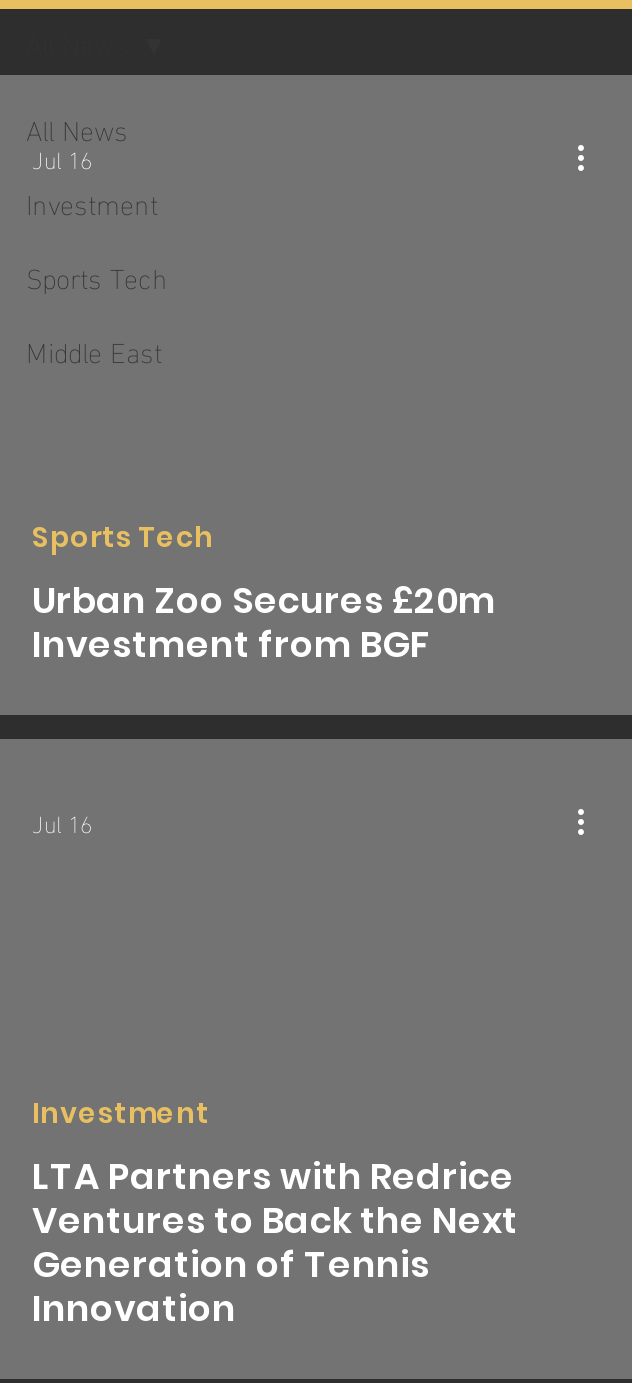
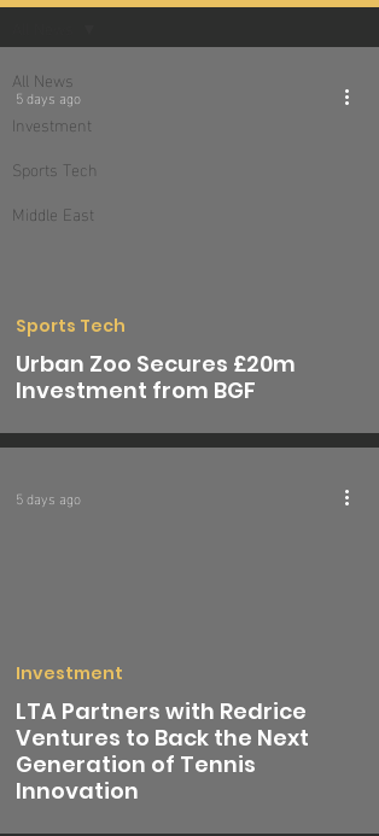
- Jul 16
+ 5 days ago

- Jul 16
+ 5 days ago
